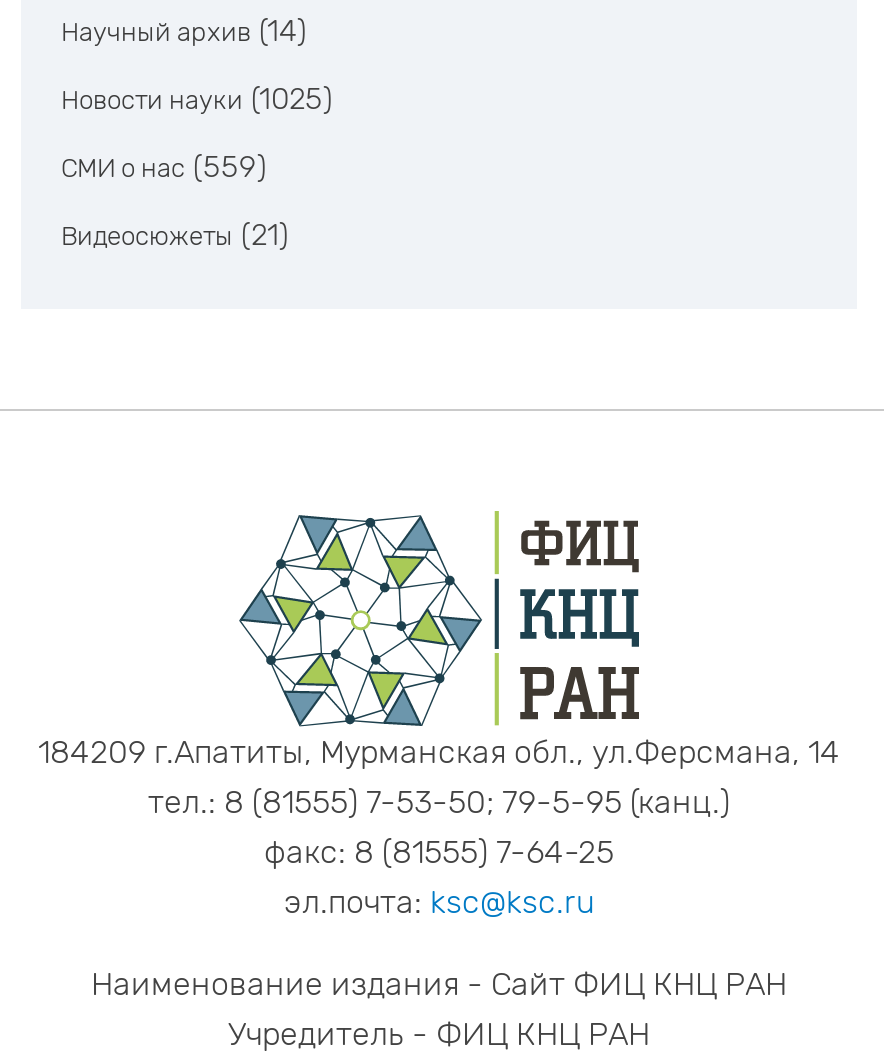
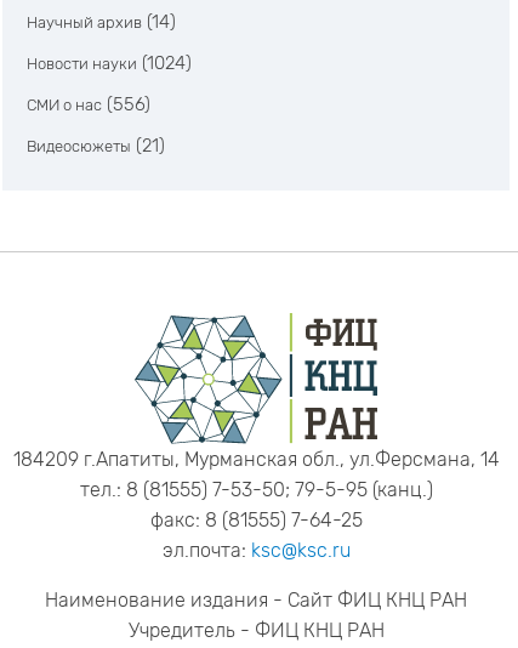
- Новости науки (1025)
+ Новости науки (1024)

- СМИ о нас (559)
+ СМИ о нас (556)
